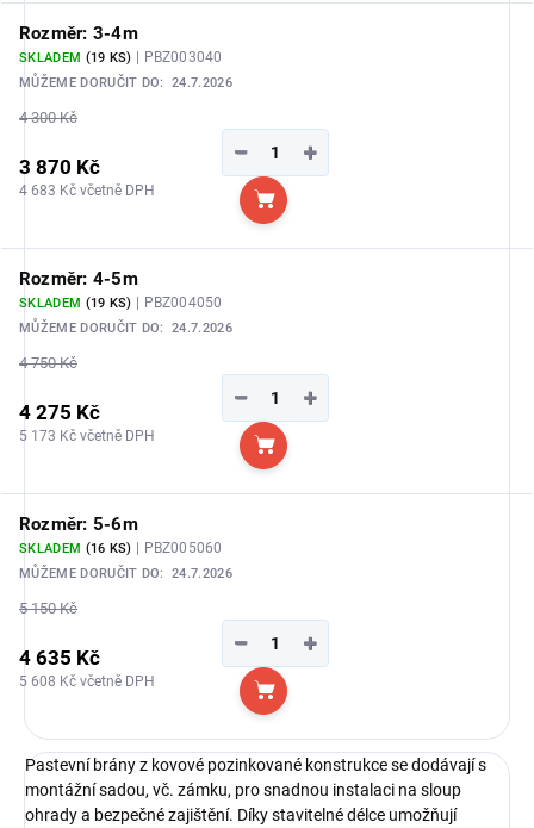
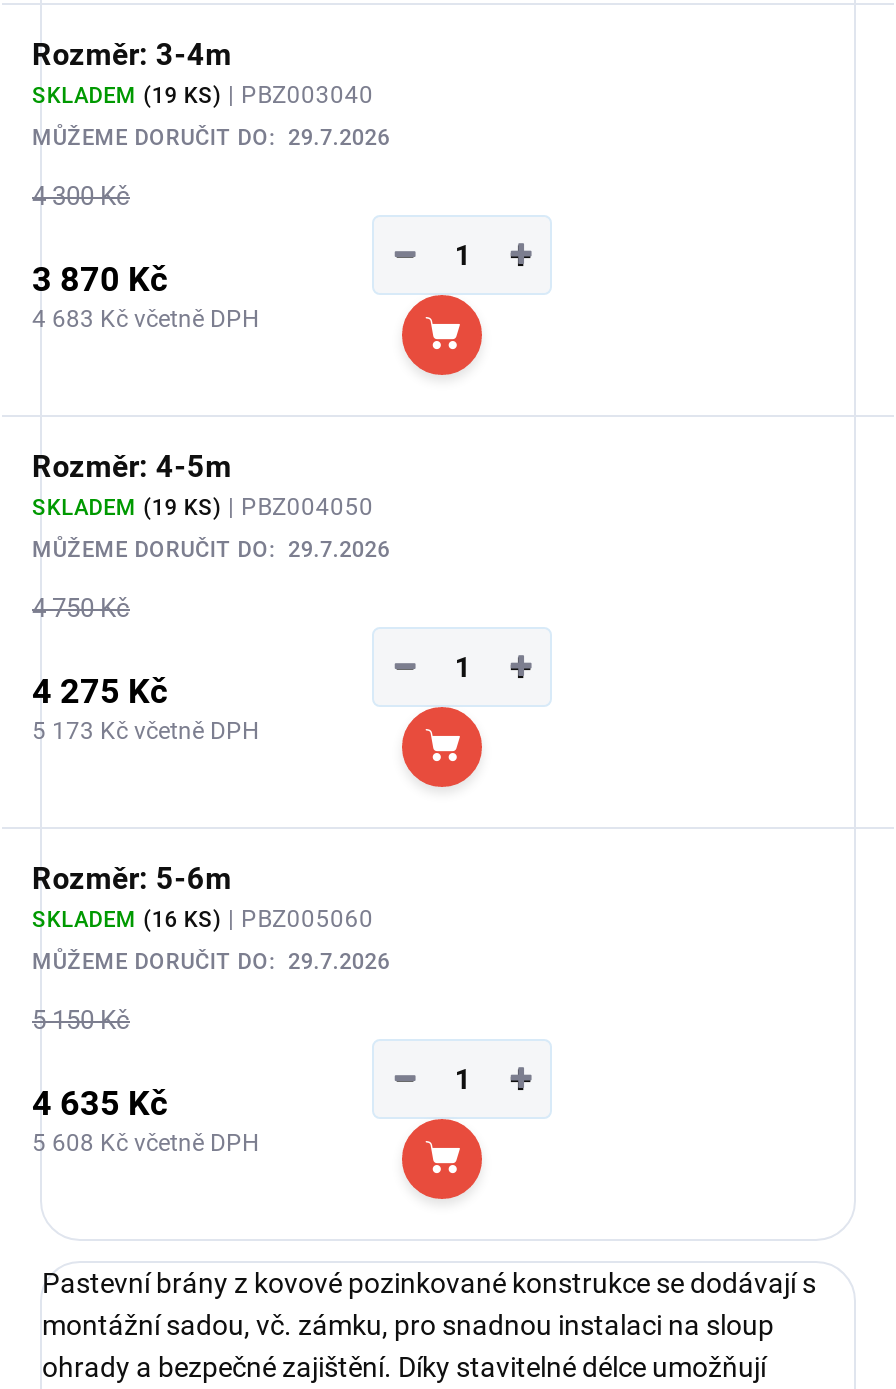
- MŮŽEME DORUČIT DO: 24.7.2026
+ MŮŽEME DORUČIT DO: 29.7.2026

- MŮŽEME DORUČIT DO: 24.7.2026
+ MŮŽEME DORUČIT DO: 29.7.2026

- MŮŽEME DORUČIT DO: 24.7.2026
+ MŮŽEME DORUČIT DO: 29.7.2026
